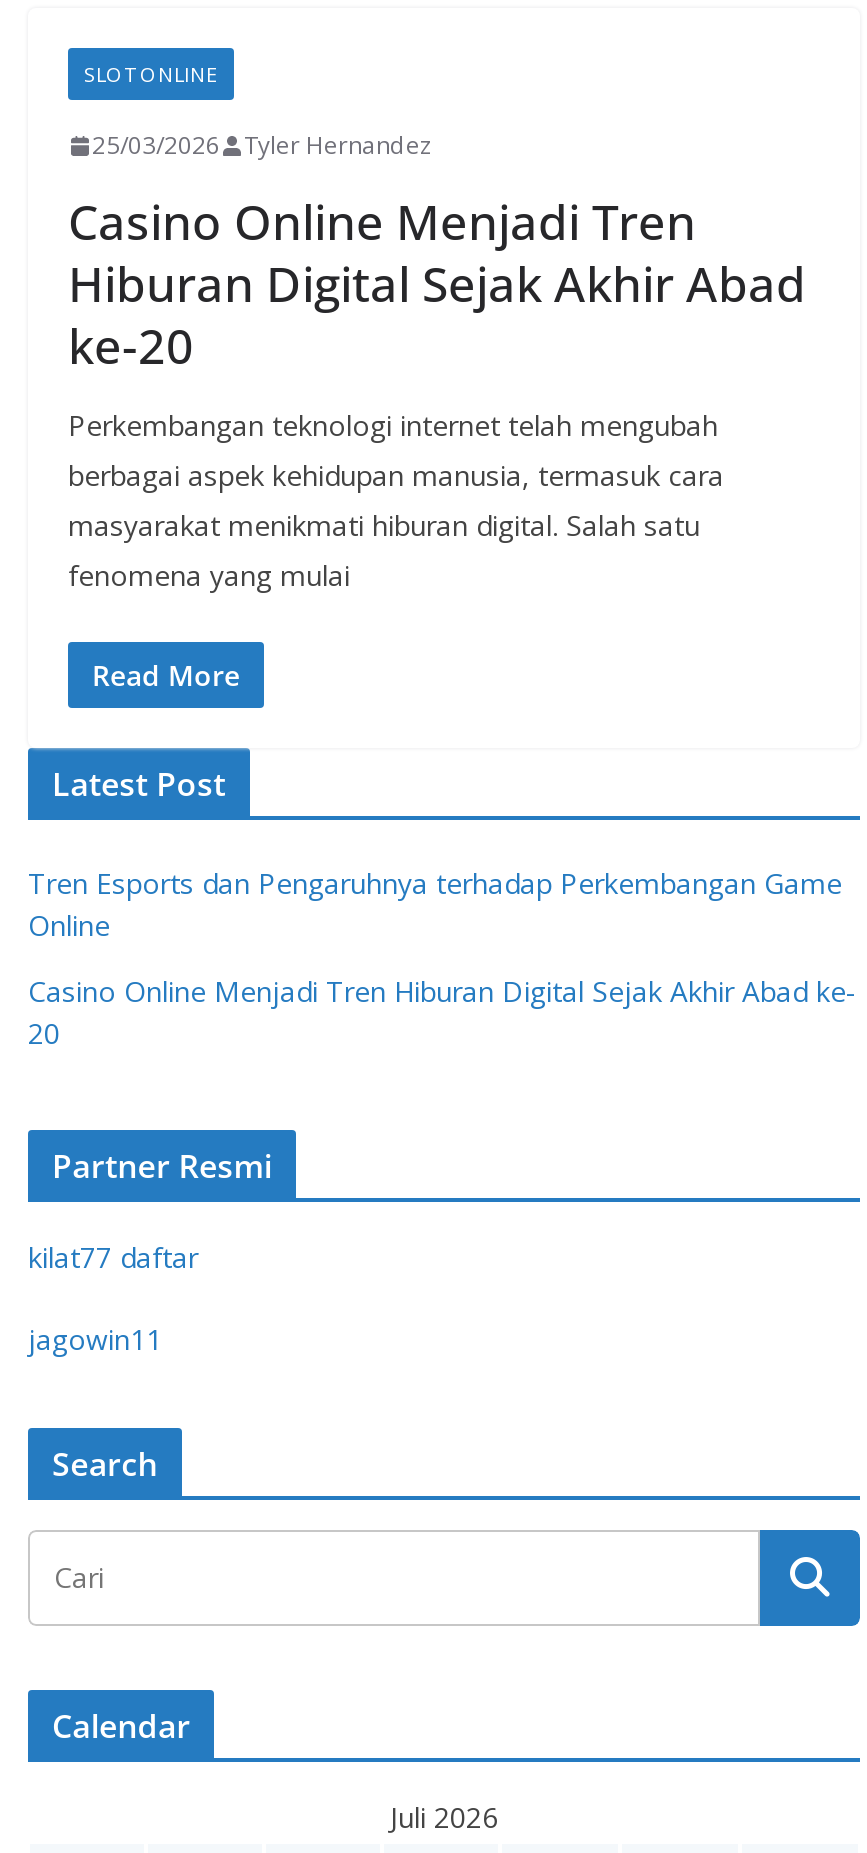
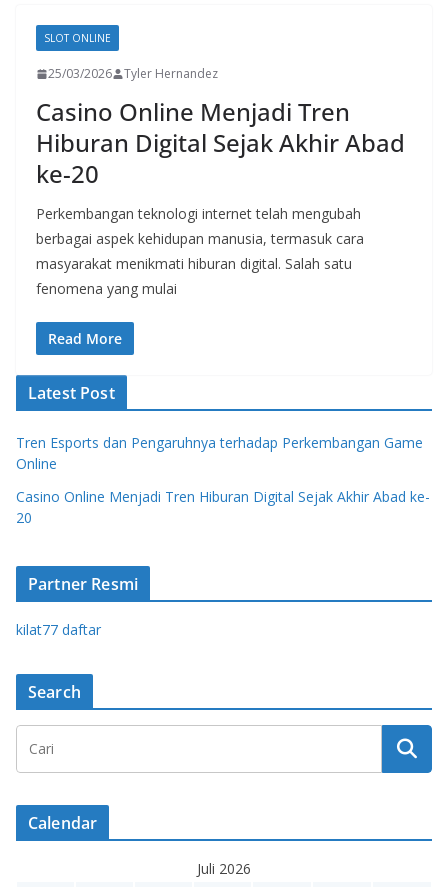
- jagowin11
